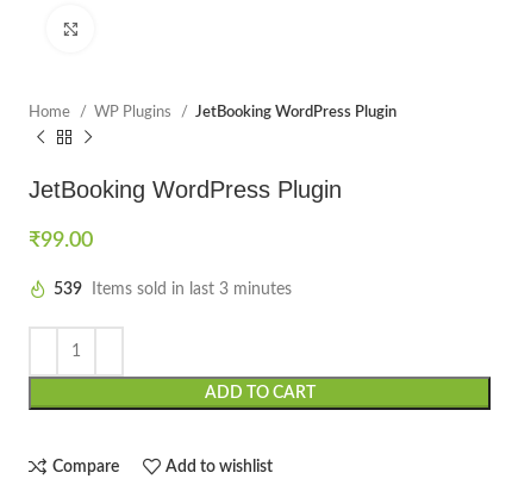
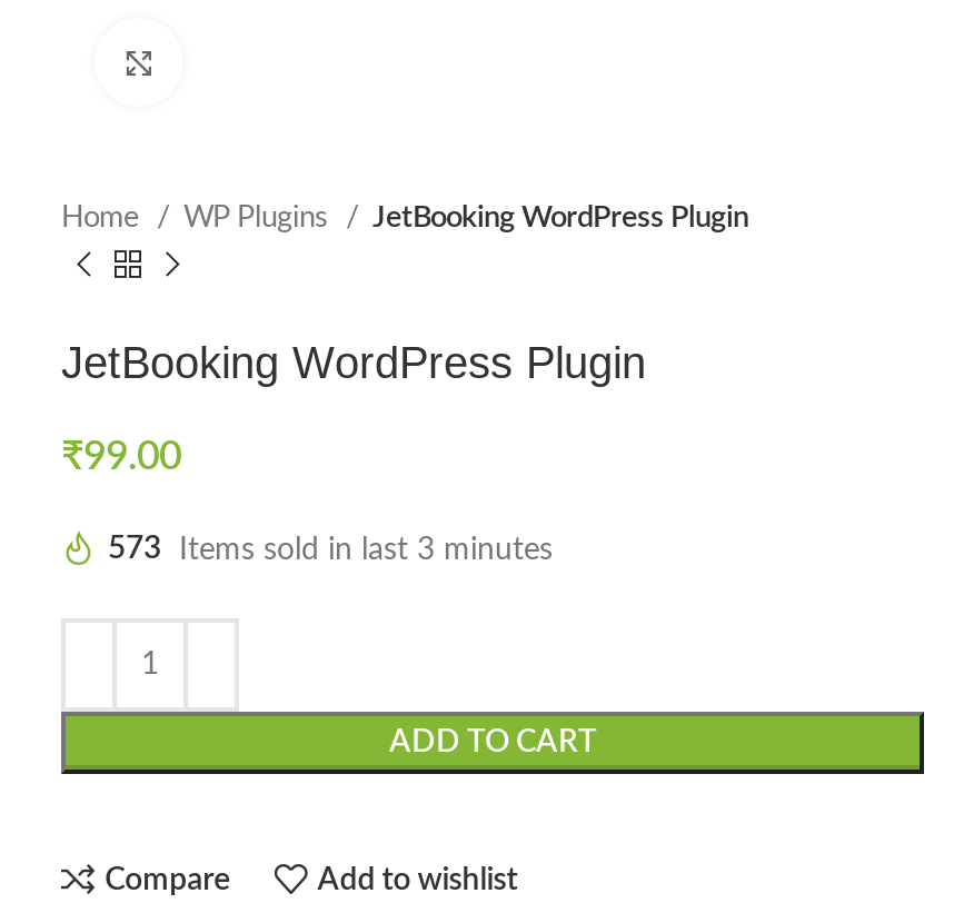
- 539 Items sold in last 3 minutes
+ 573 Items sold in last 3 minutes
